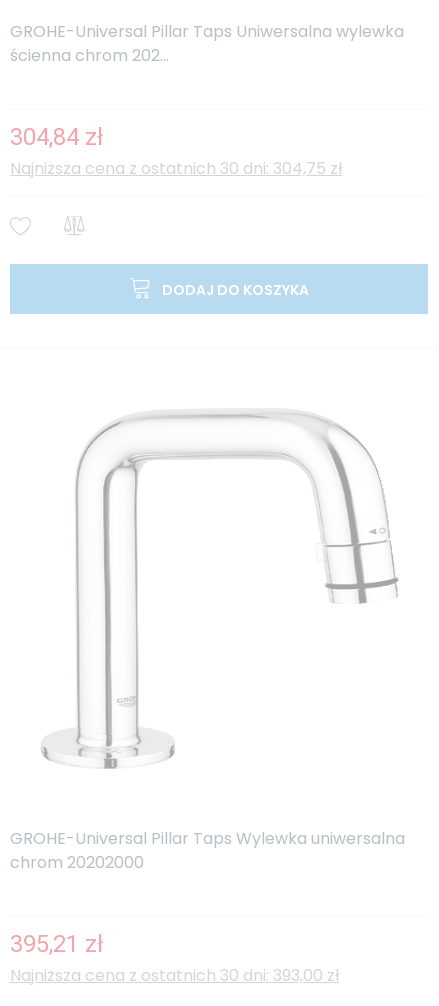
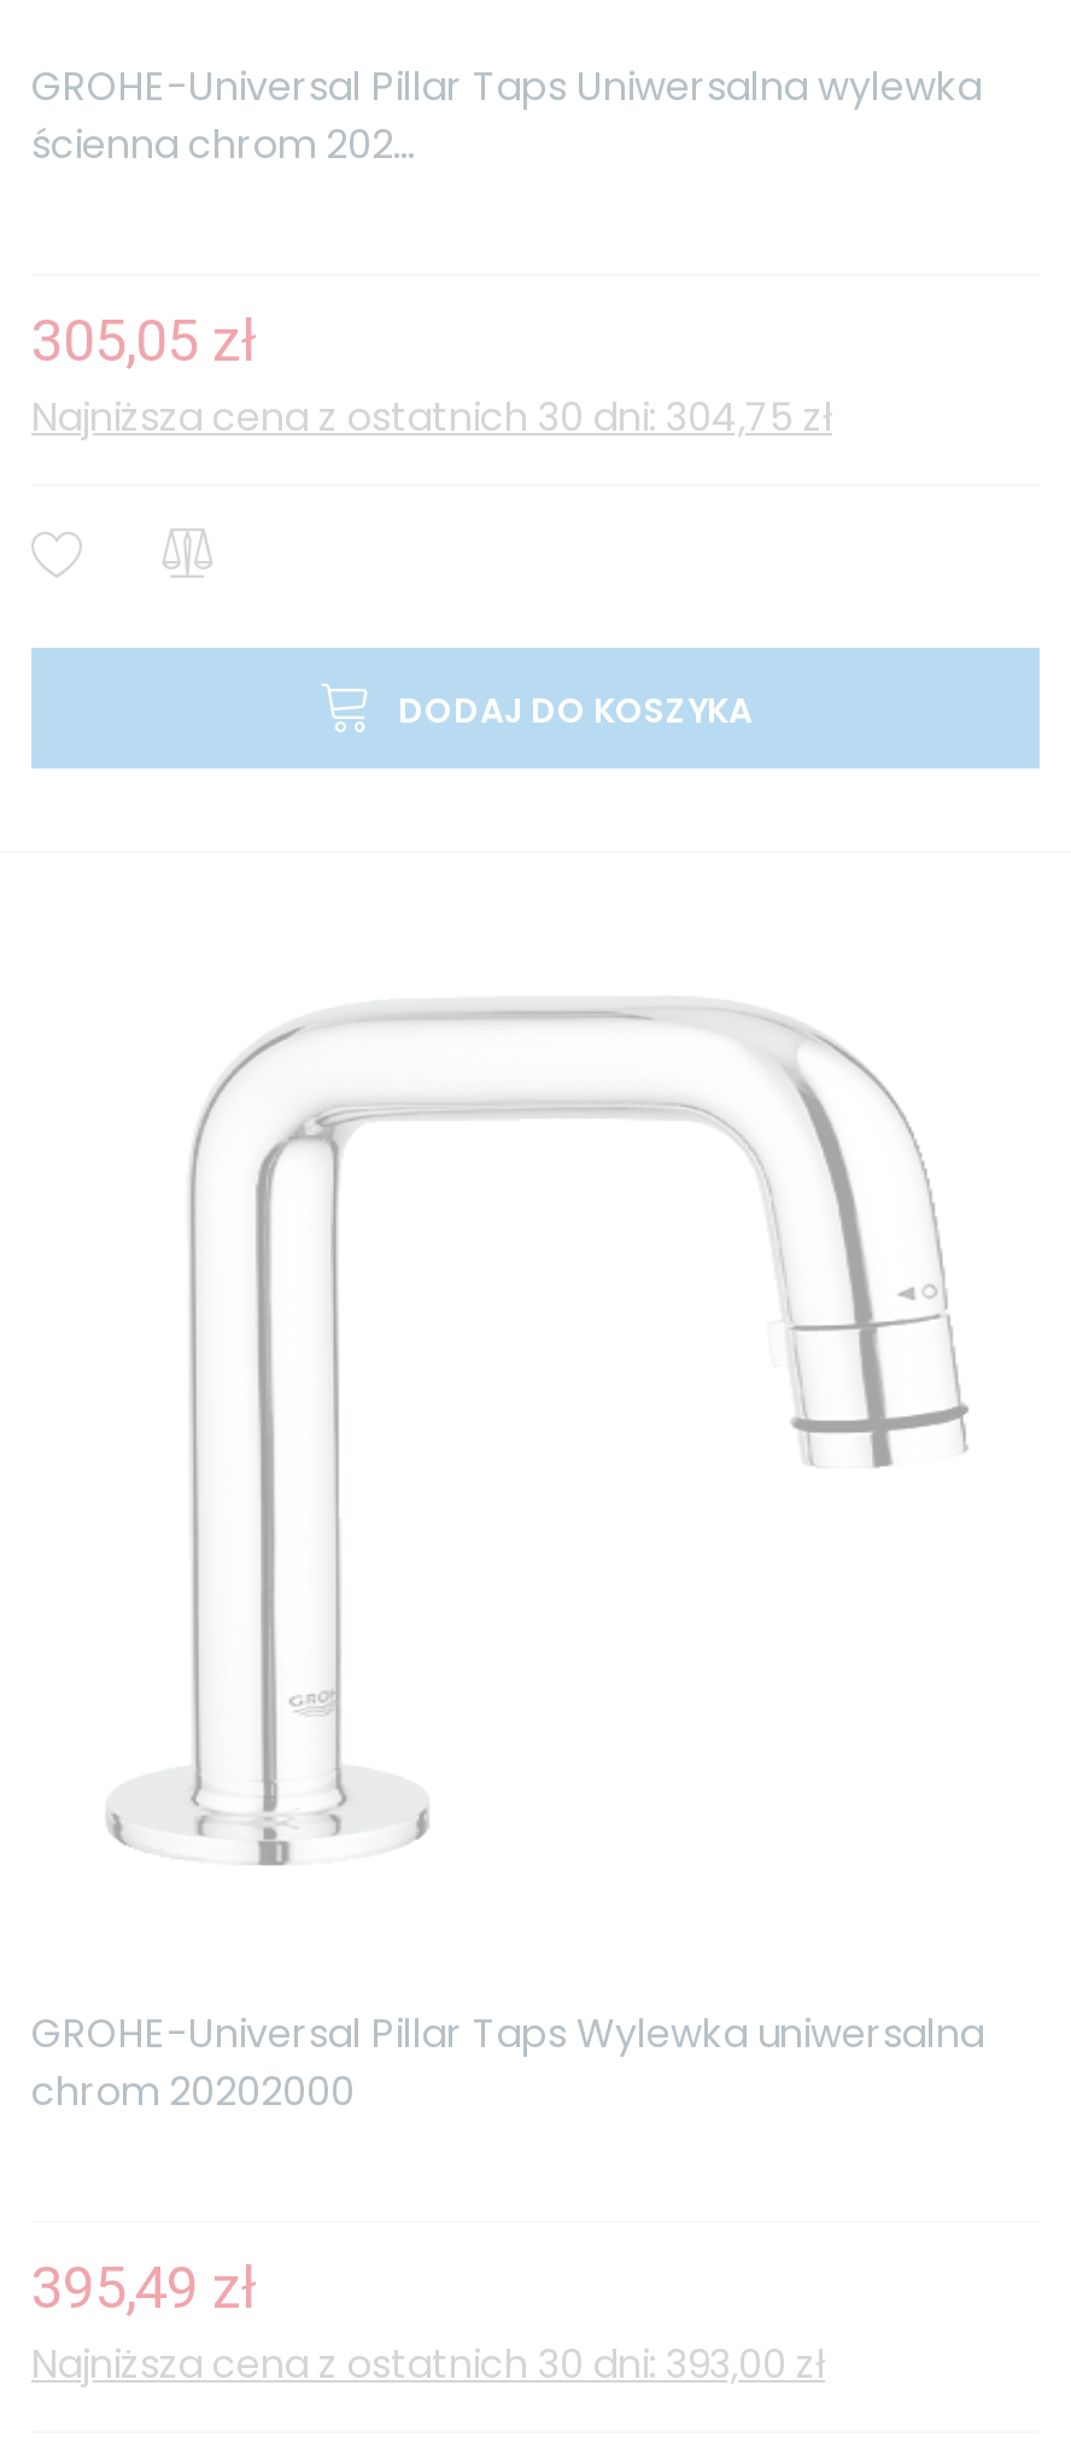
- 304,84 zł
+ 305,05 zł

- 395,21 zł
+ 395,49 zł
